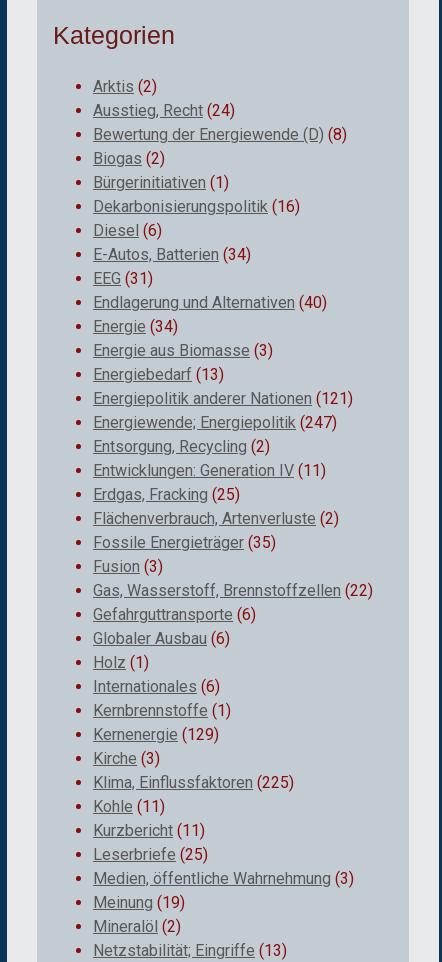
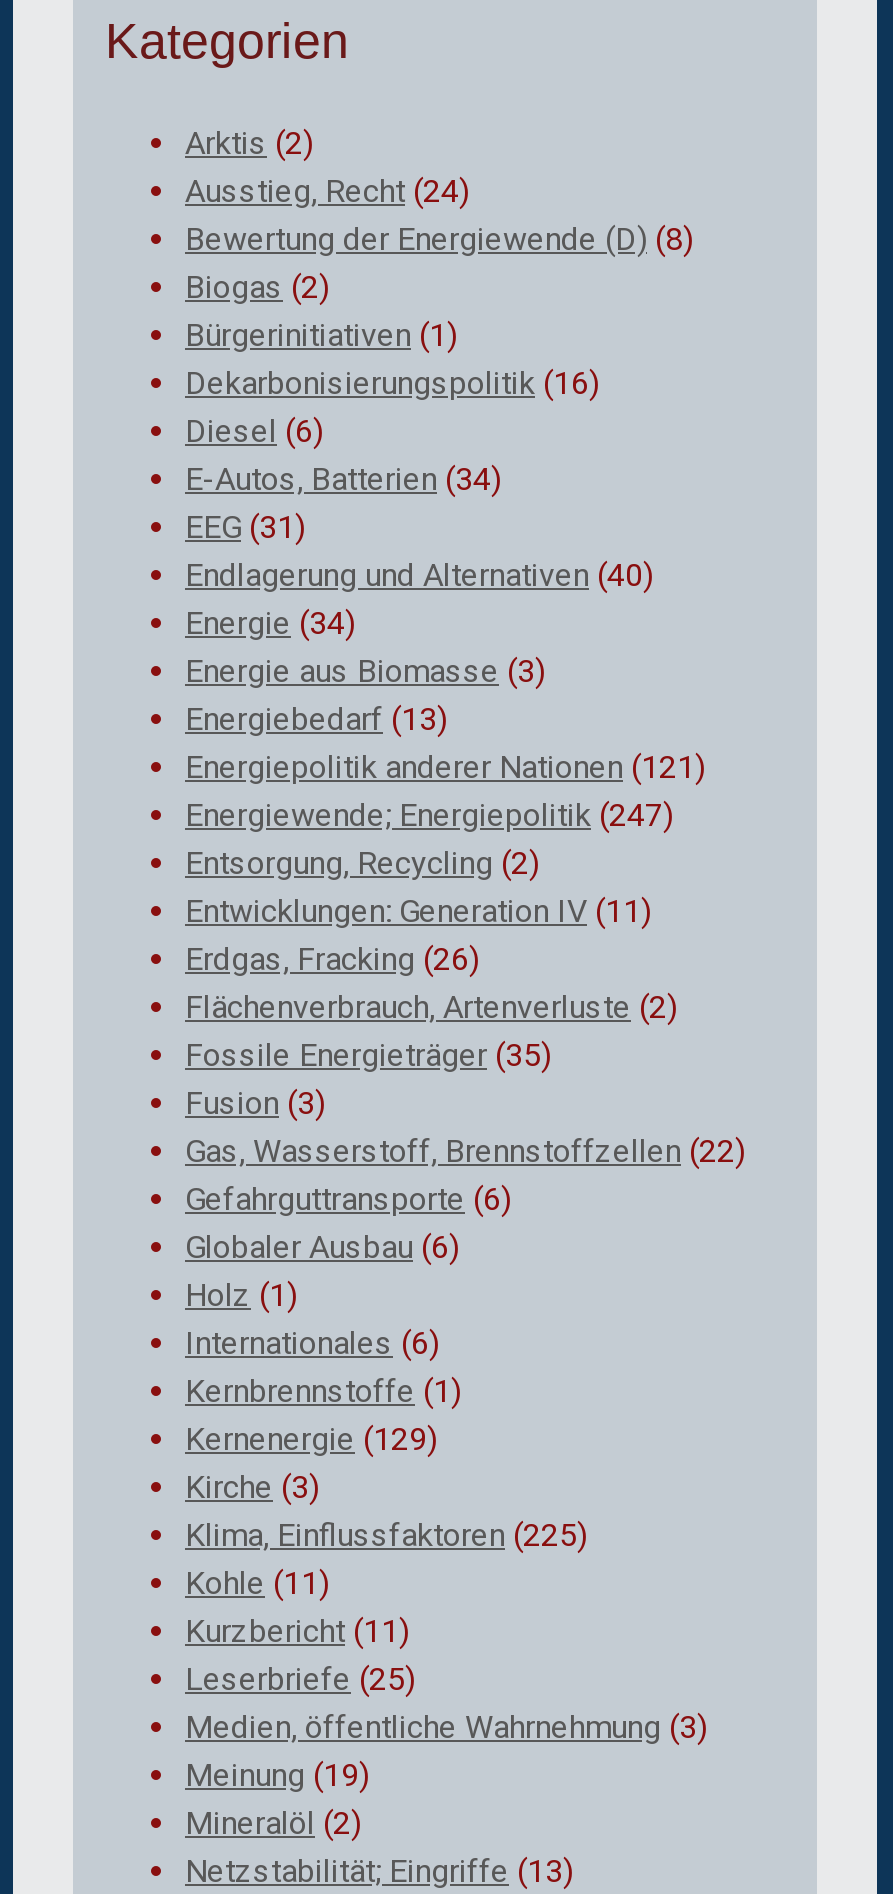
- Erdgas, Fracking (25)
+ Erdgas, Fracking (26)
